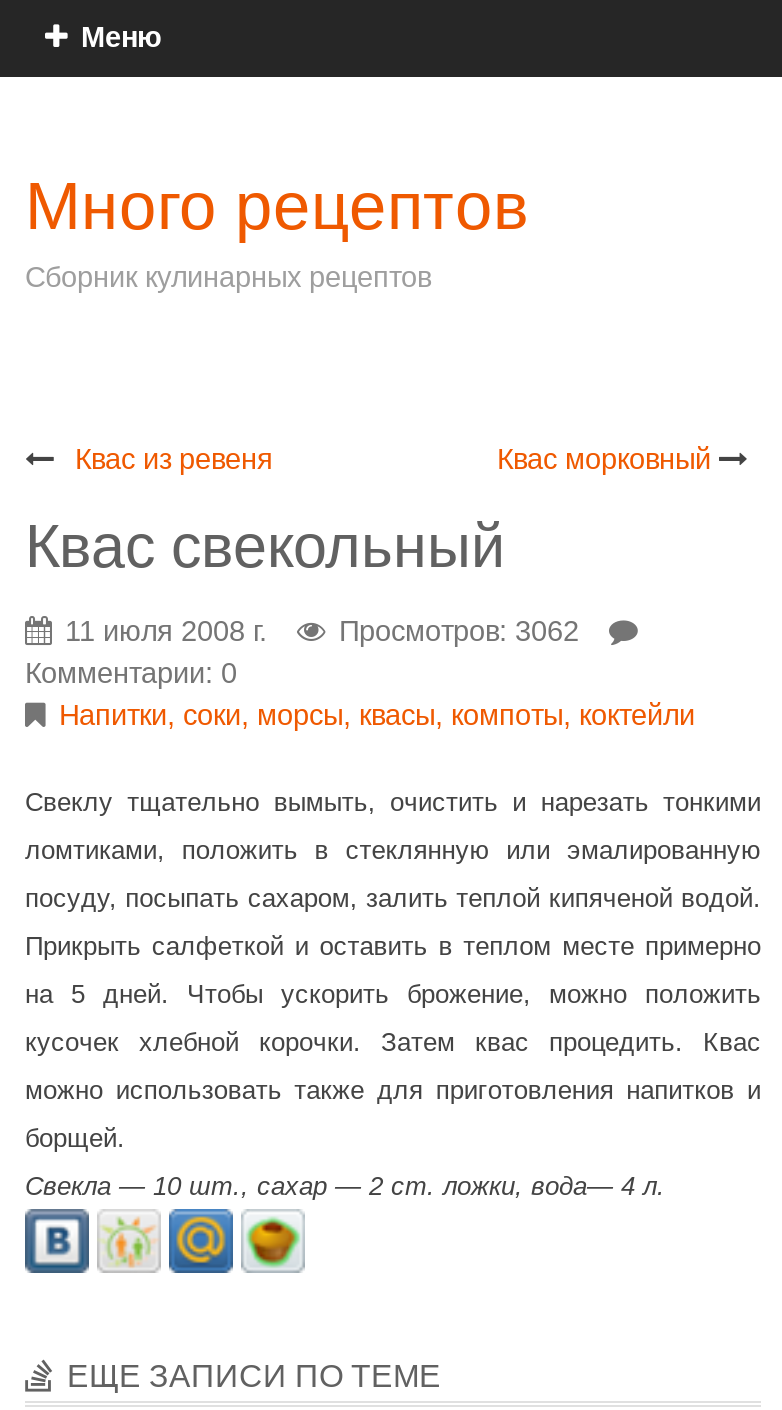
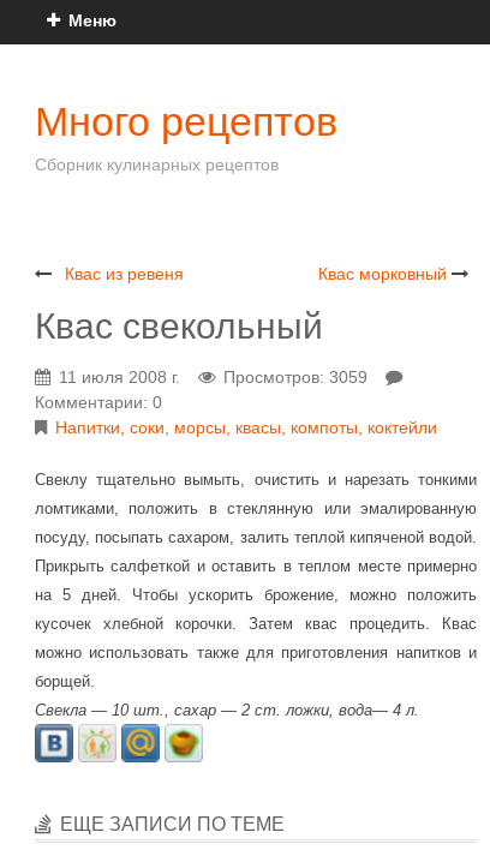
- Просмотров: 3062
+ Просмотров: 3059
